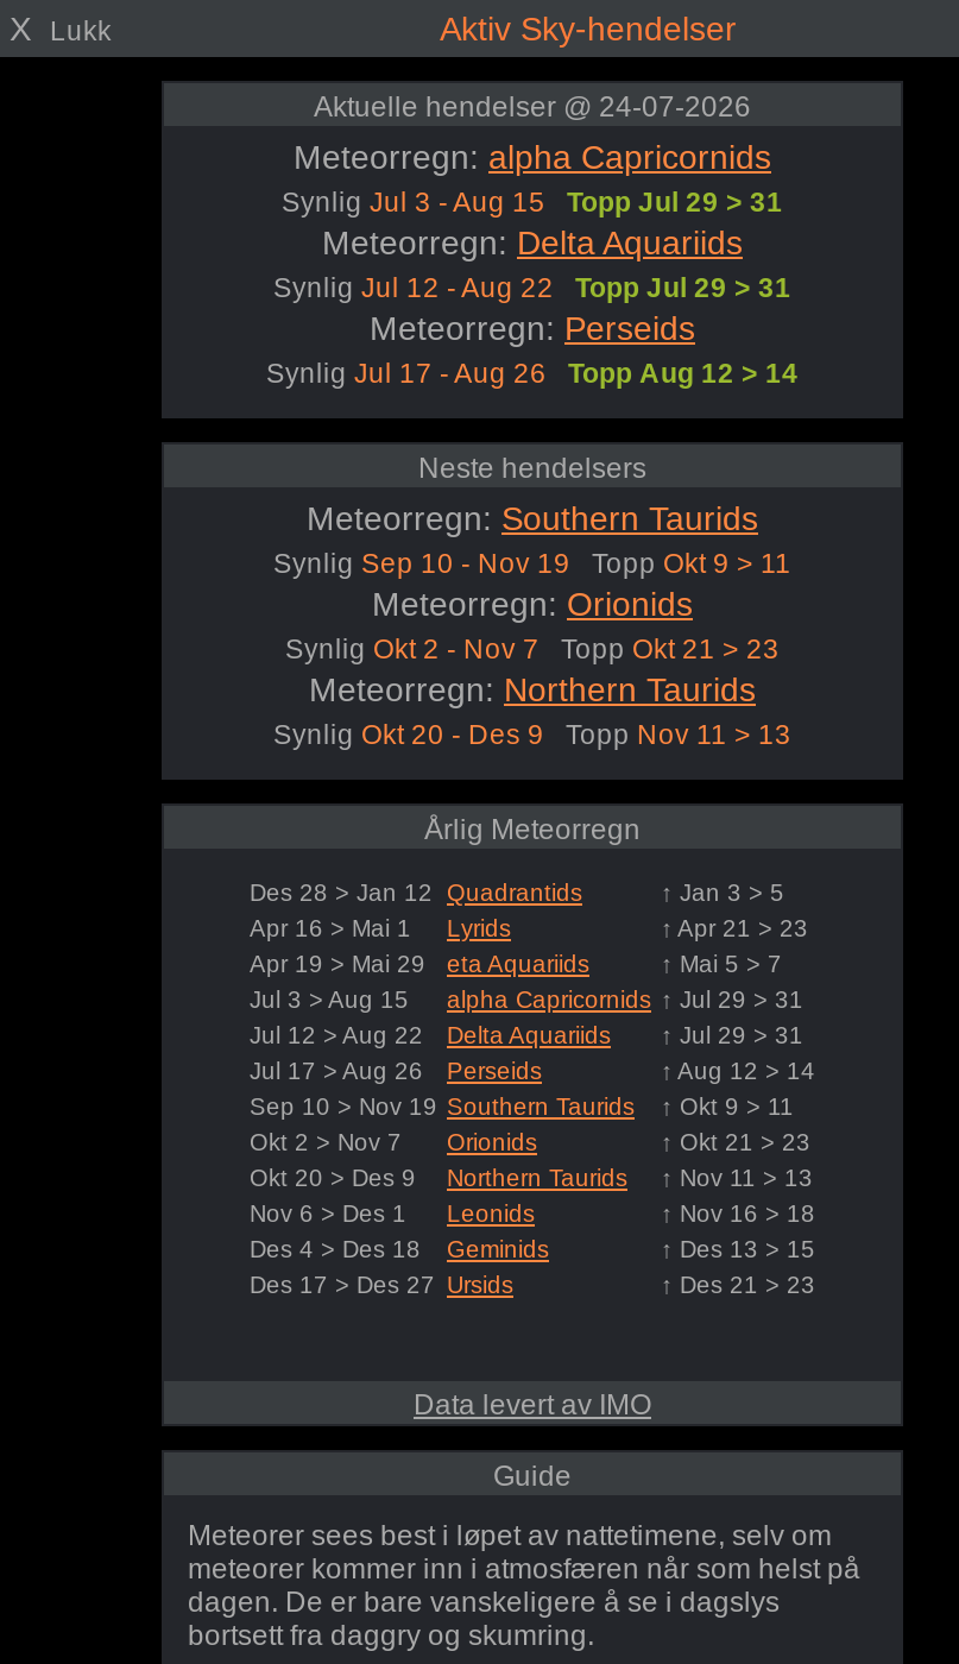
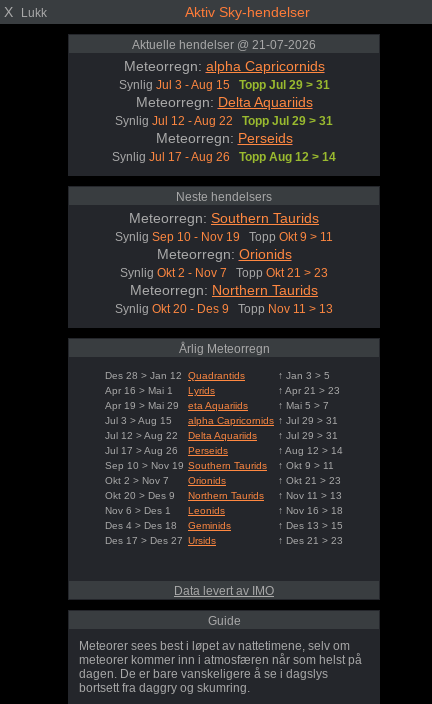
- Aktuelle hendelser @ 24-07-2026
+ Aktuelle hendelser @ 21-07-2026
